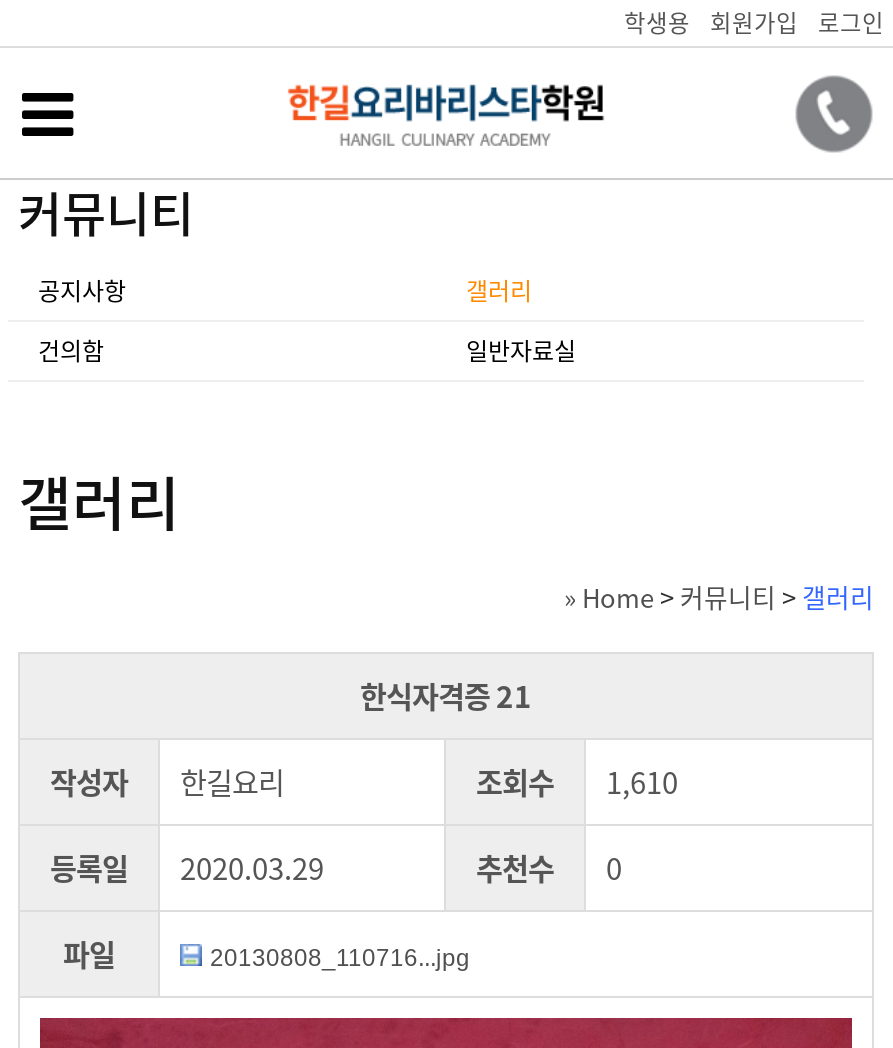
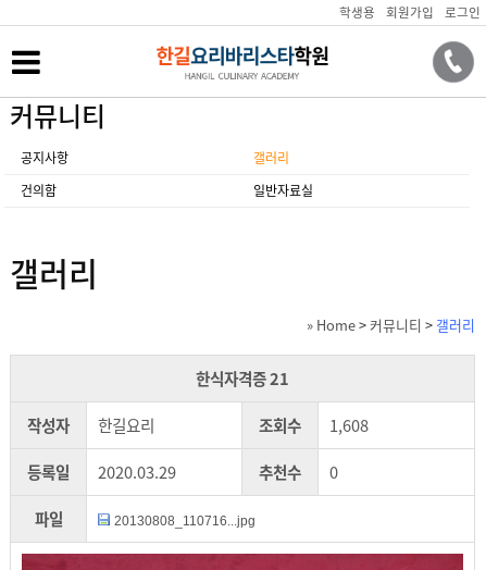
- 조회수 1,610
+ 조회수 1,608
